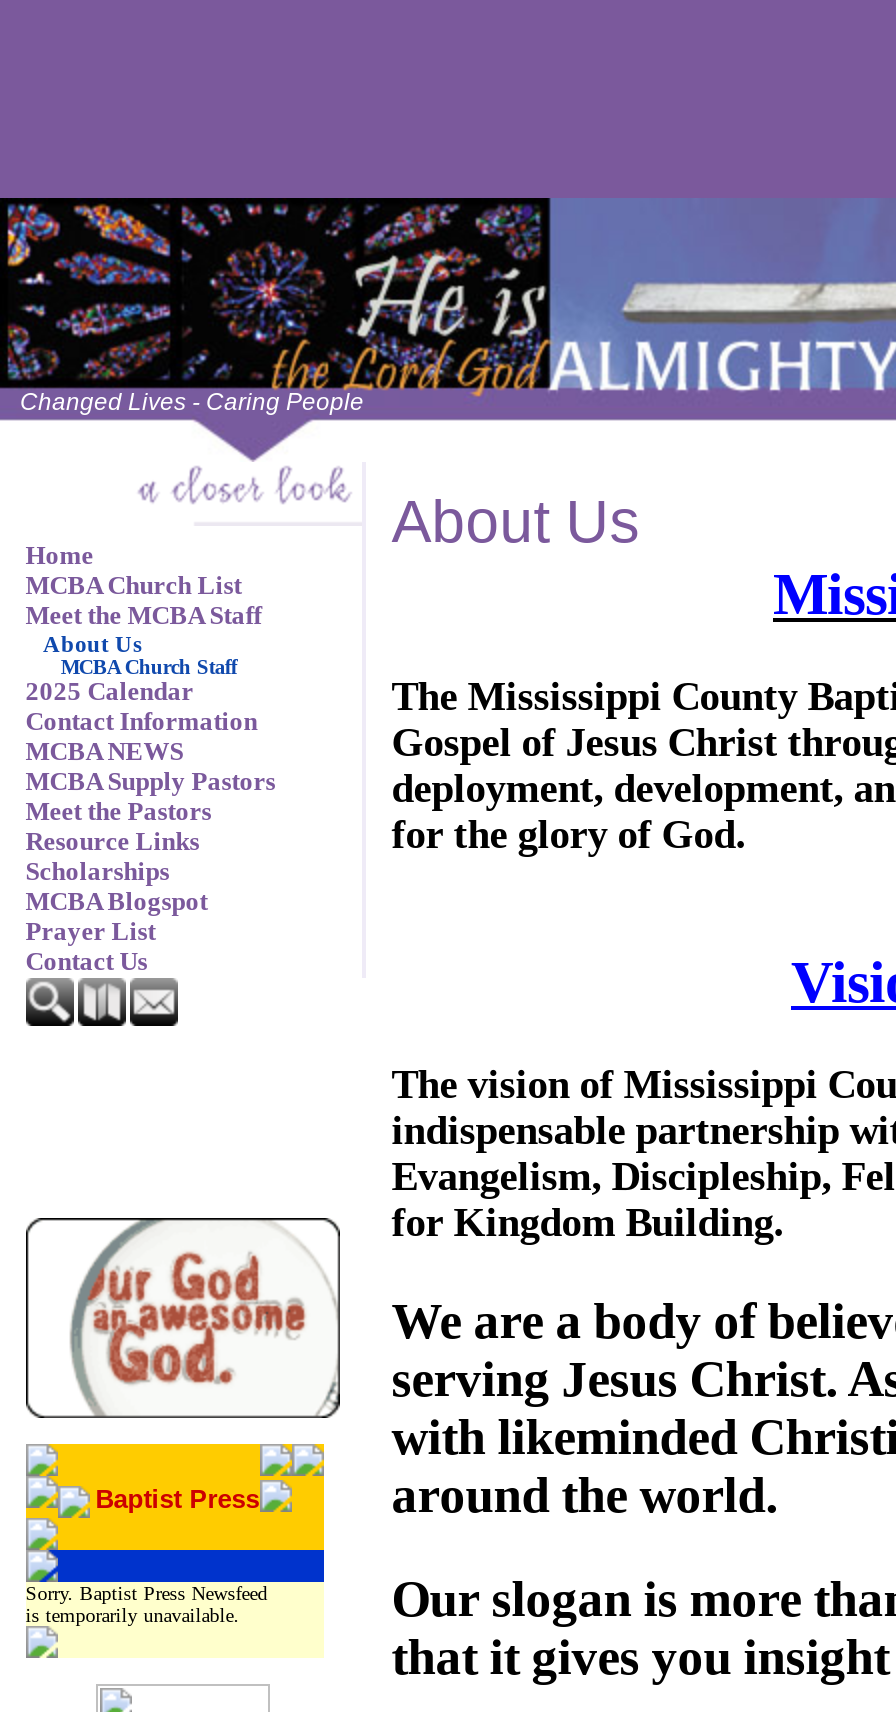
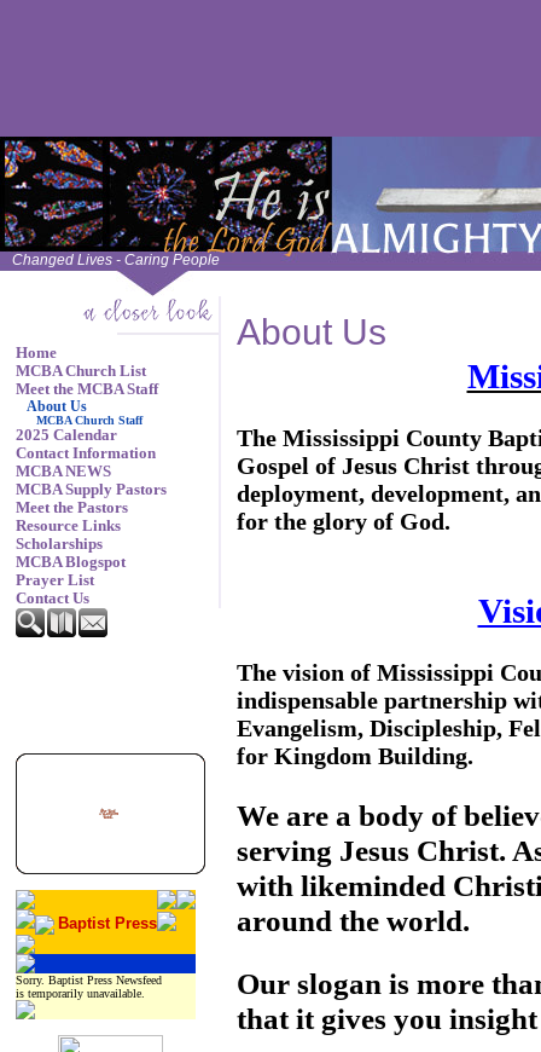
- [image]
